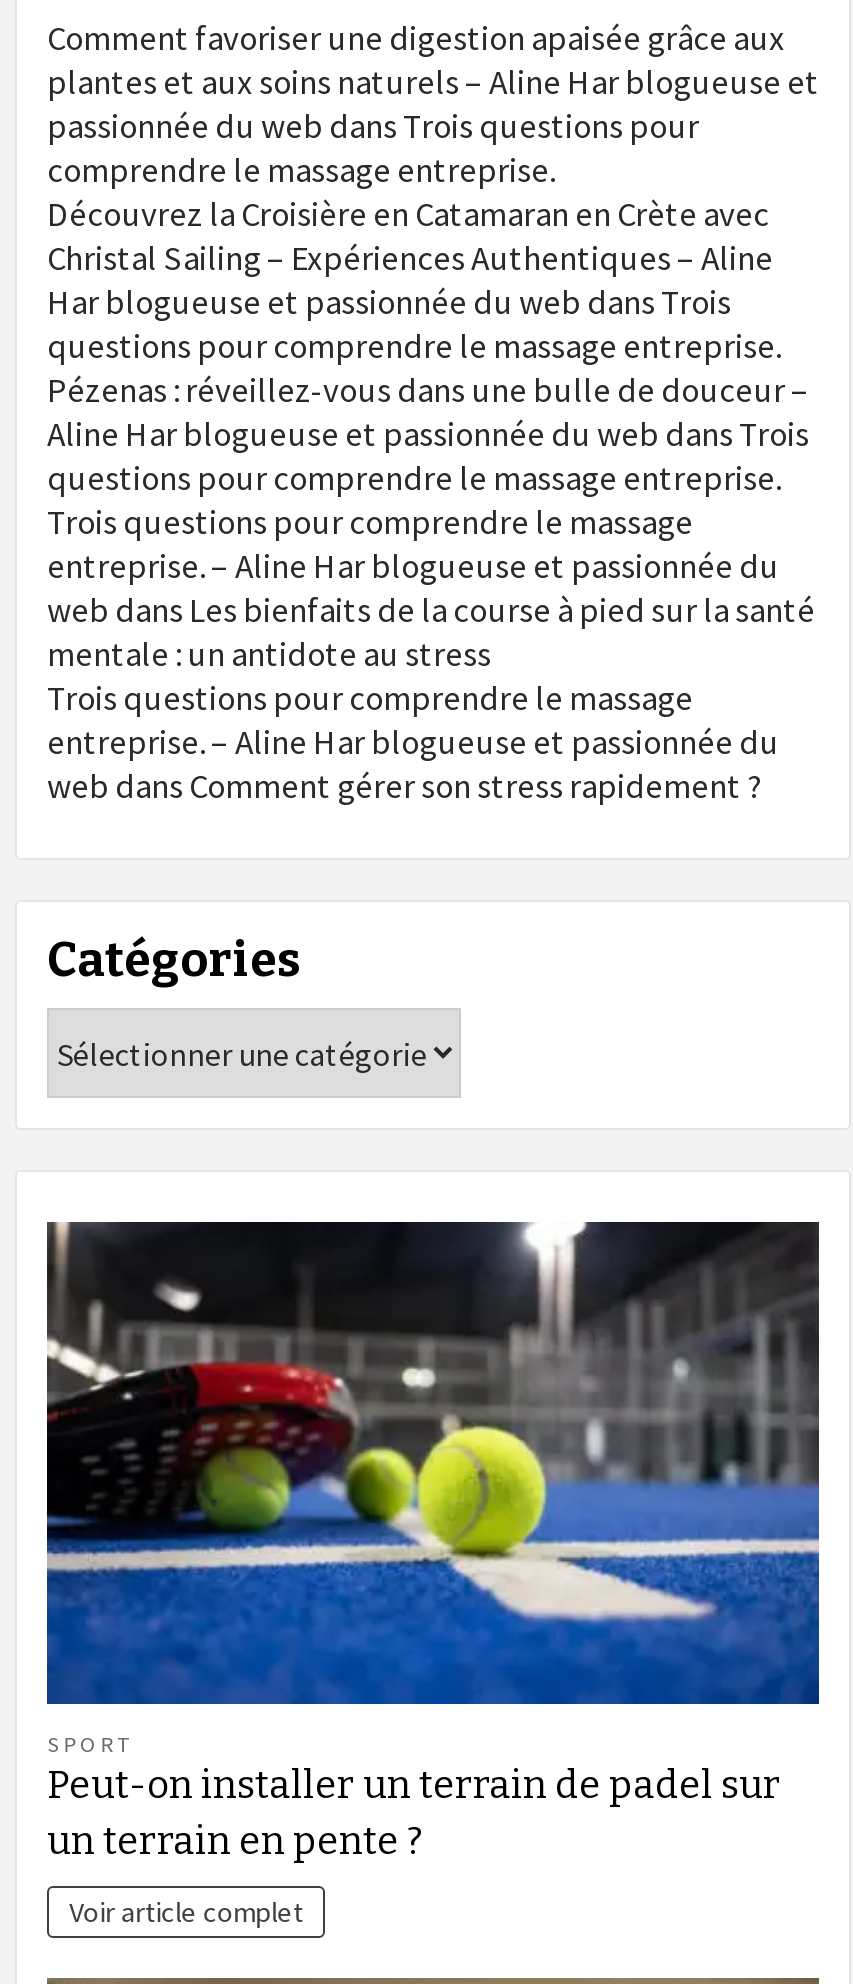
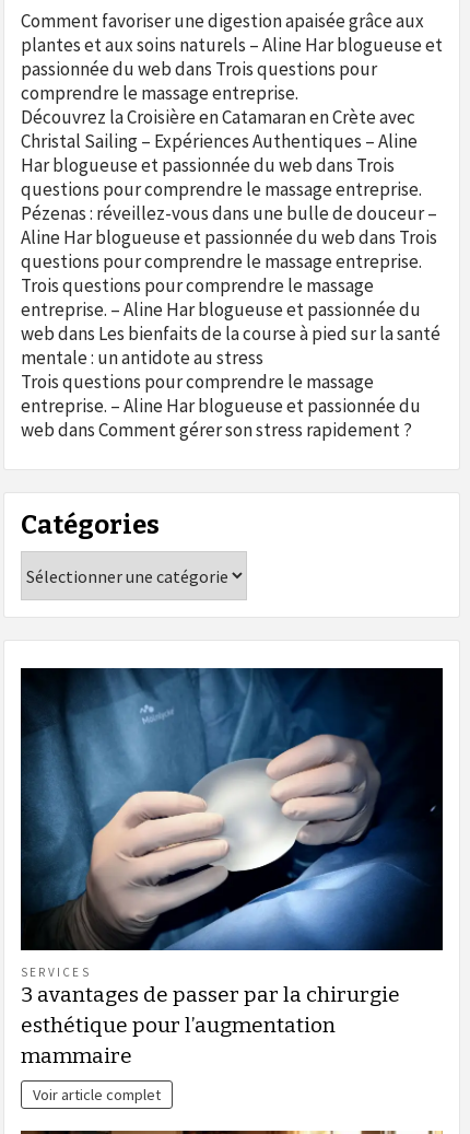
- [image]
- SPORT
- Peut-on installer un terrain de padel sur
- un terrain en pente ?
+ [image]
+ SERVICES
+ 3 avantages de passer par la chirurgie
+ esthétique pour l’augmentation
+ mammaire
